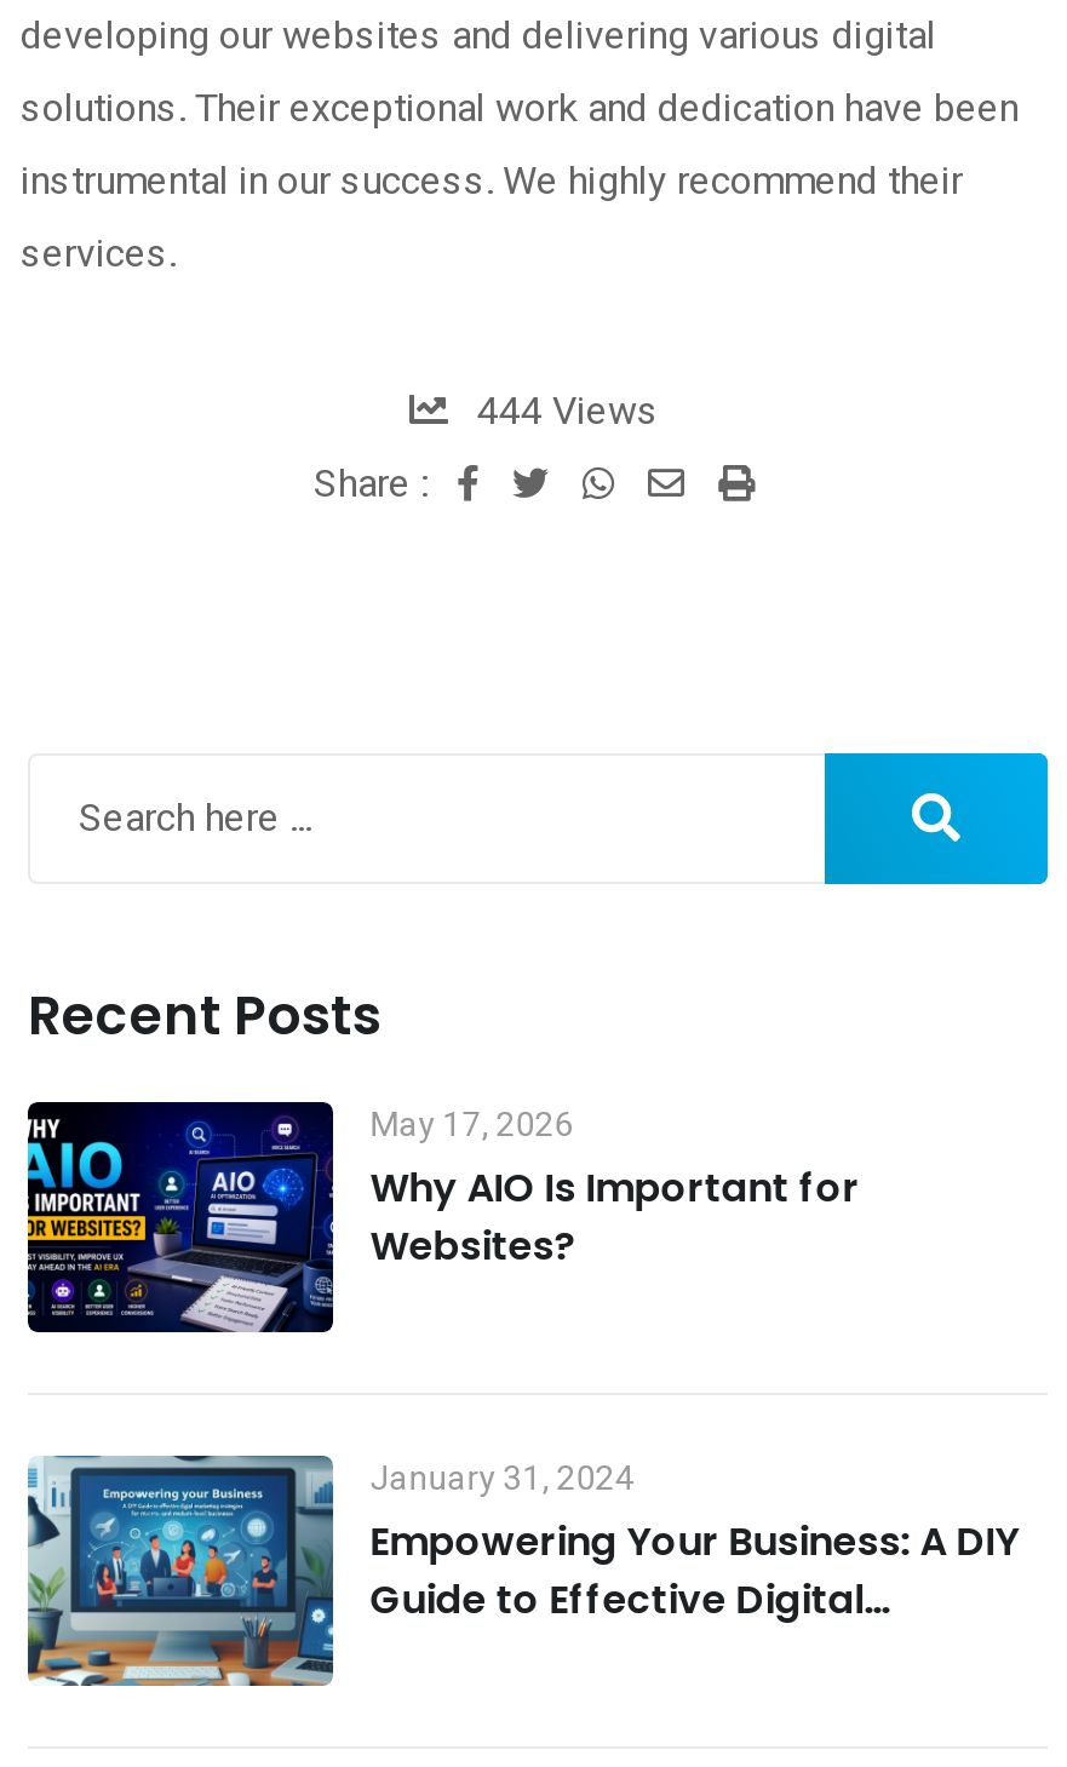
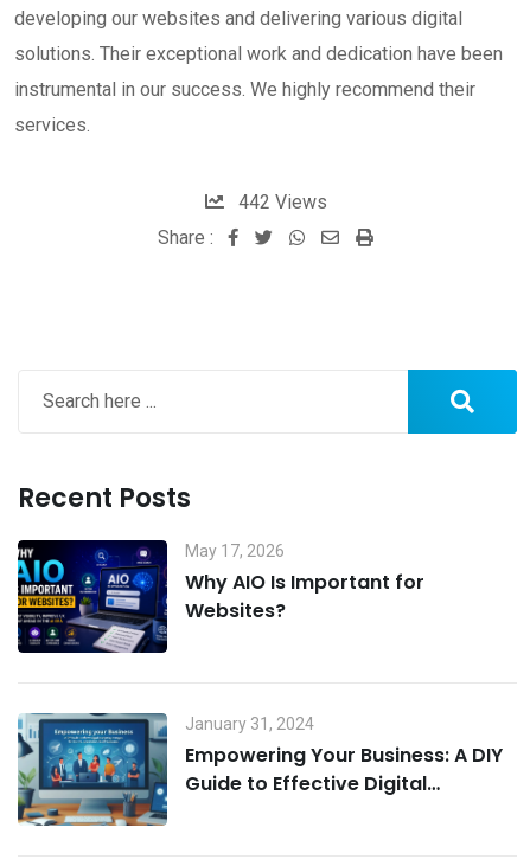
- 444 Views
+ 442 Views
